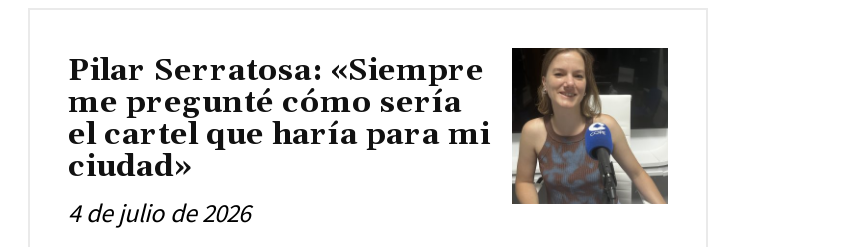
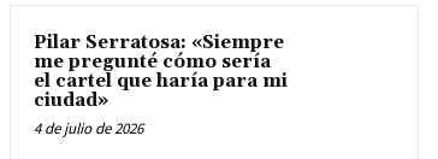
- [image]
